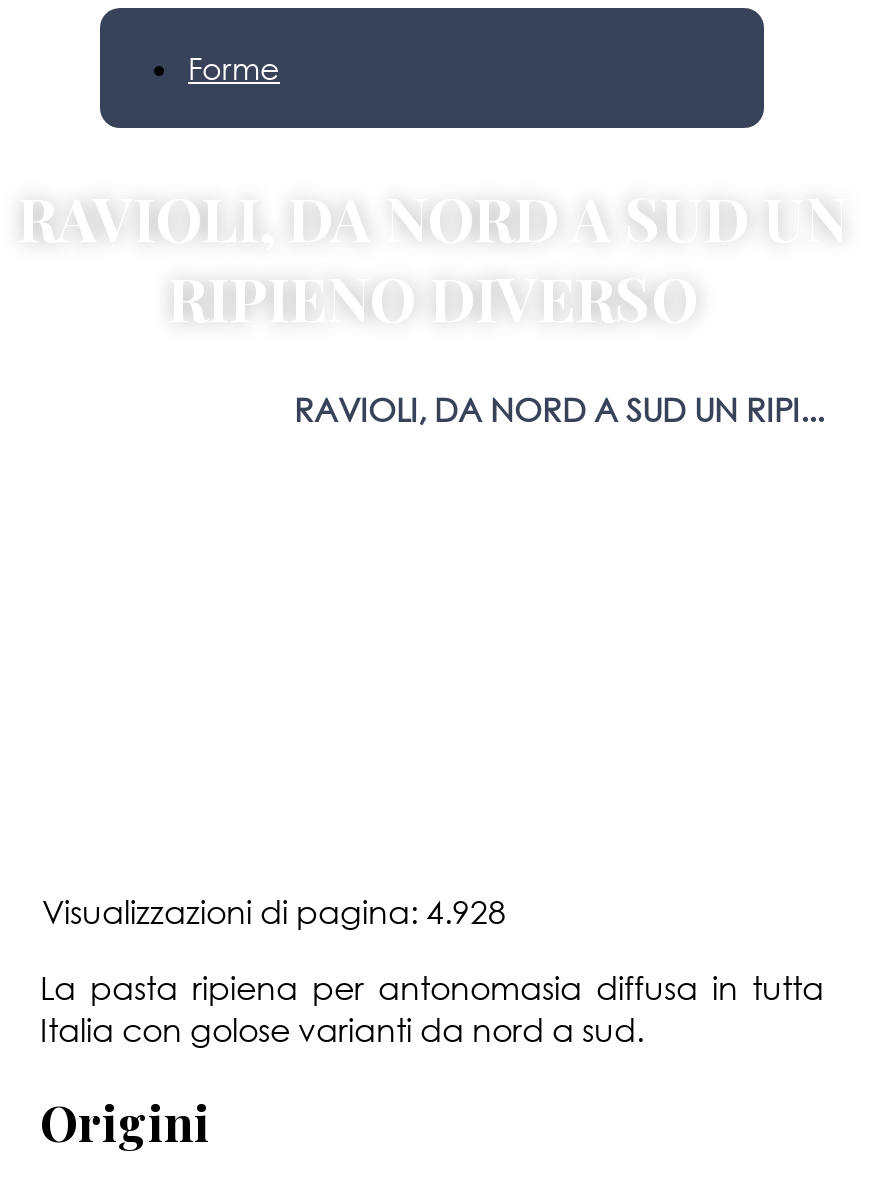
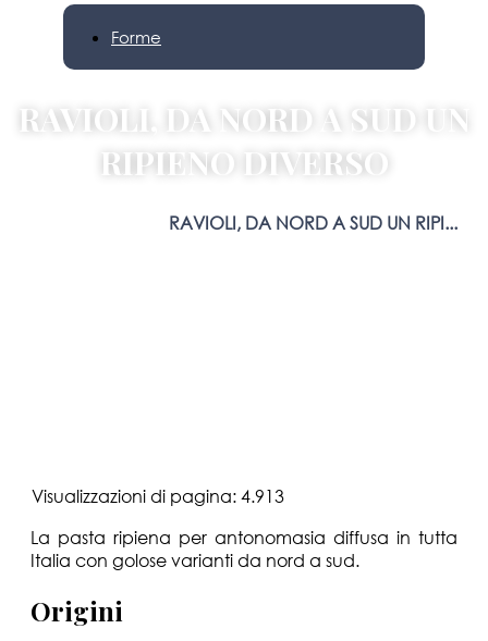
- Visualizzazioni di pagina: 4.928
+ Visualizzazioni di pagina: 4.913
